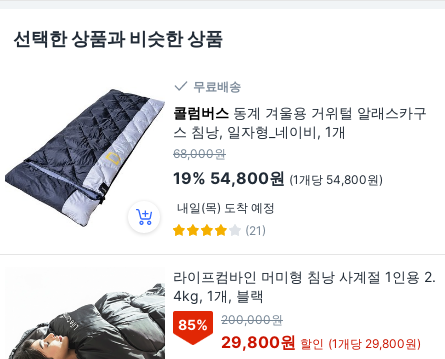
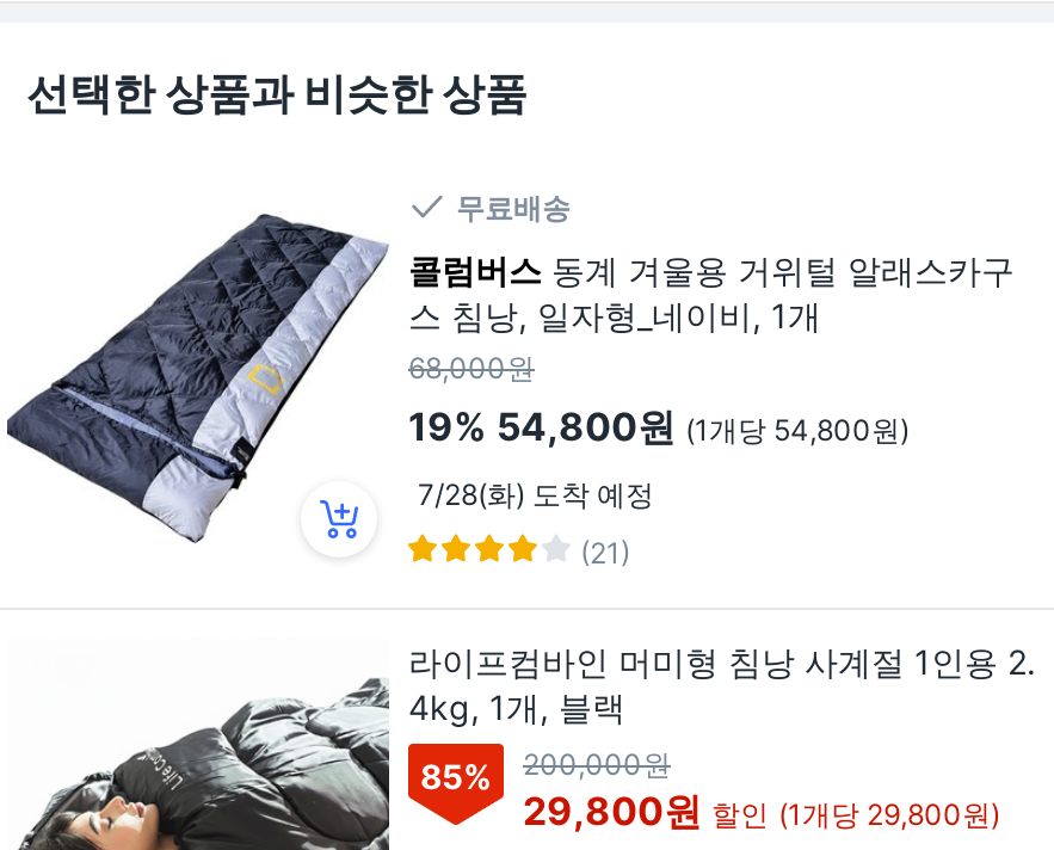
- 내일(목) 도착 예정
+ 7/28(화) 도착 예정
